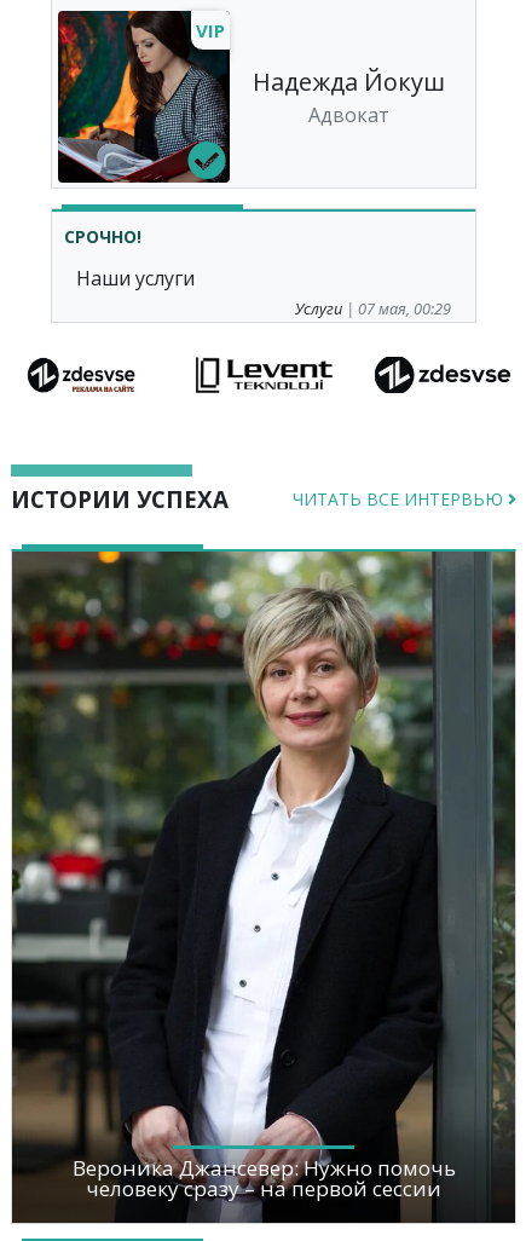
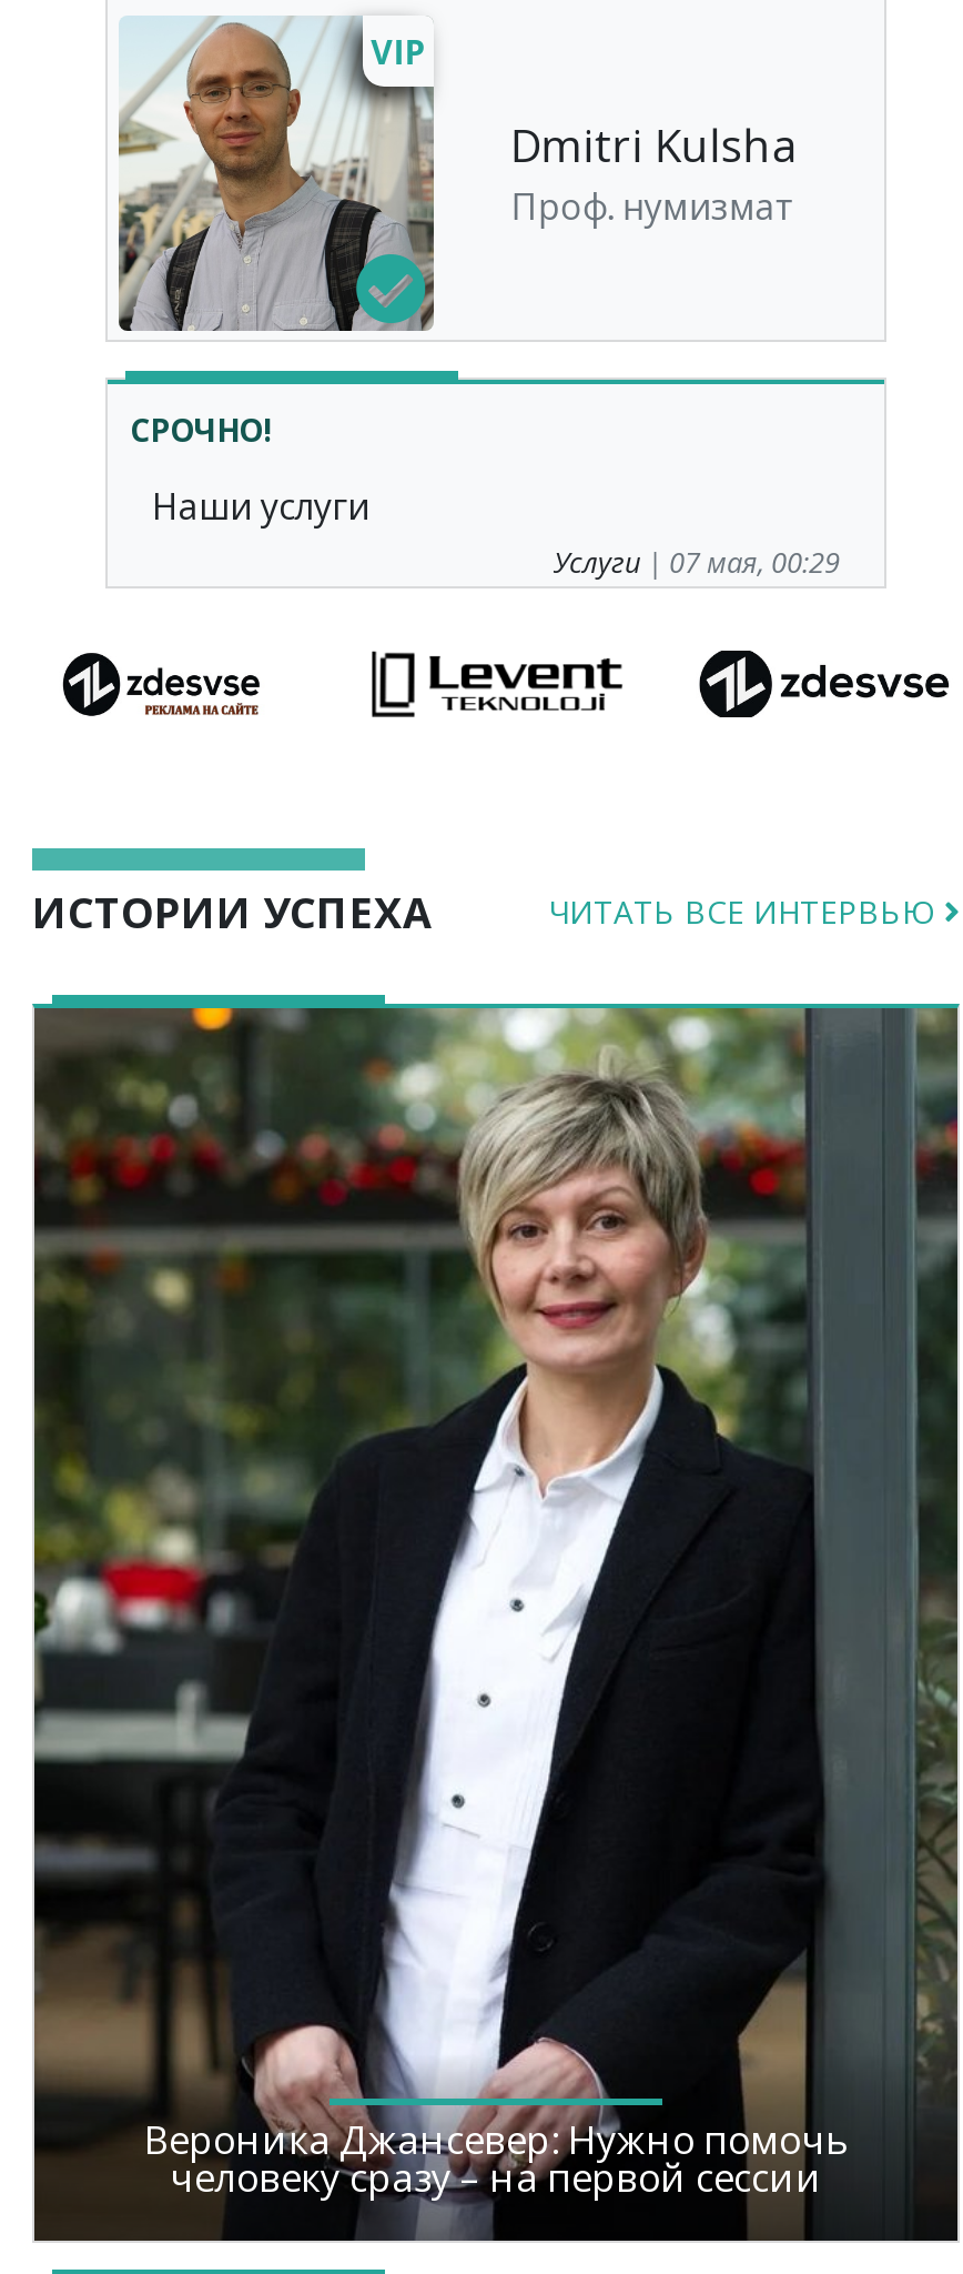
- [image]
- Надежда Йокуш
- Адвокат
+ [image]
+ Dmitri Kulsha
+ Проф. нумизмат
